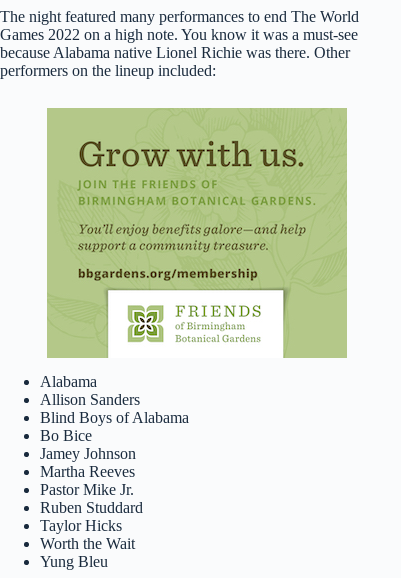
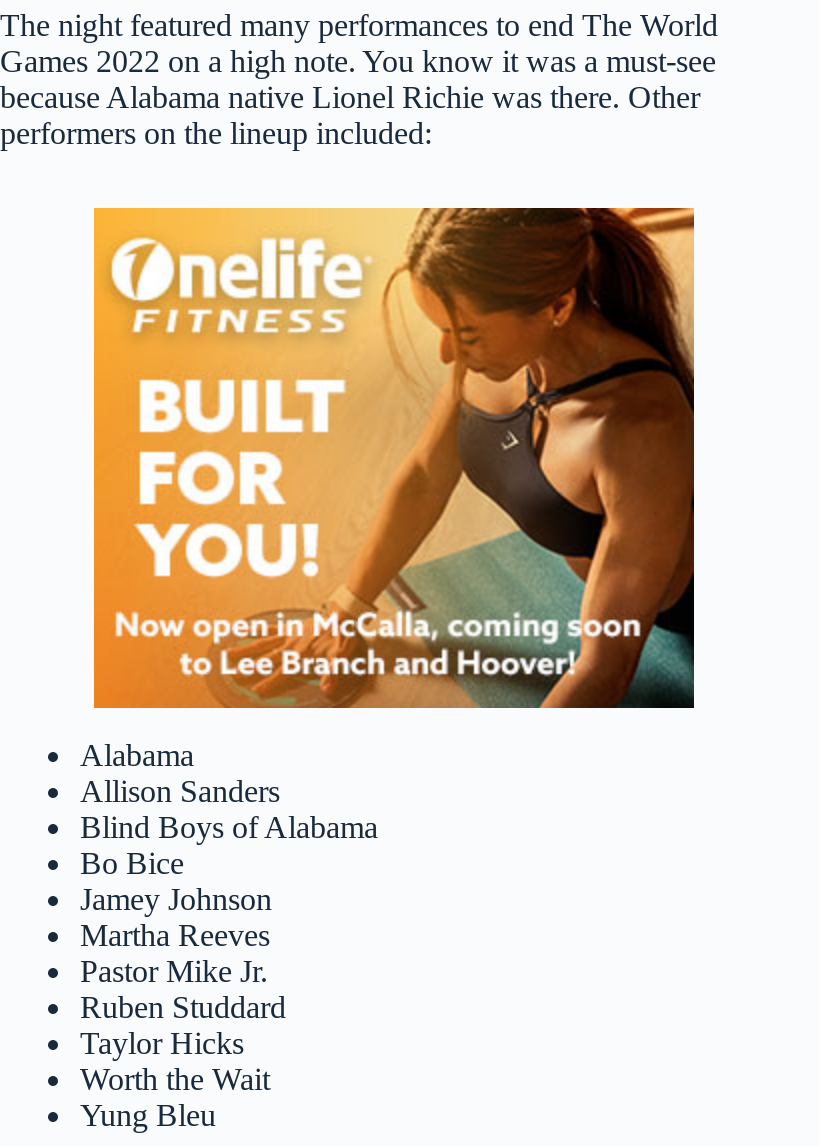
- [image]
+ [image]
